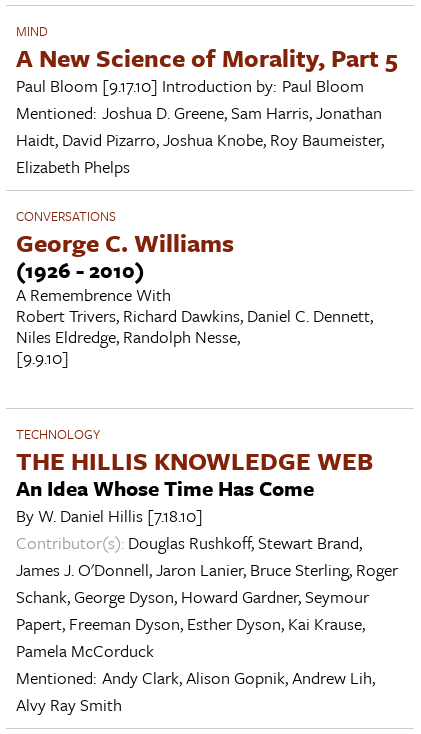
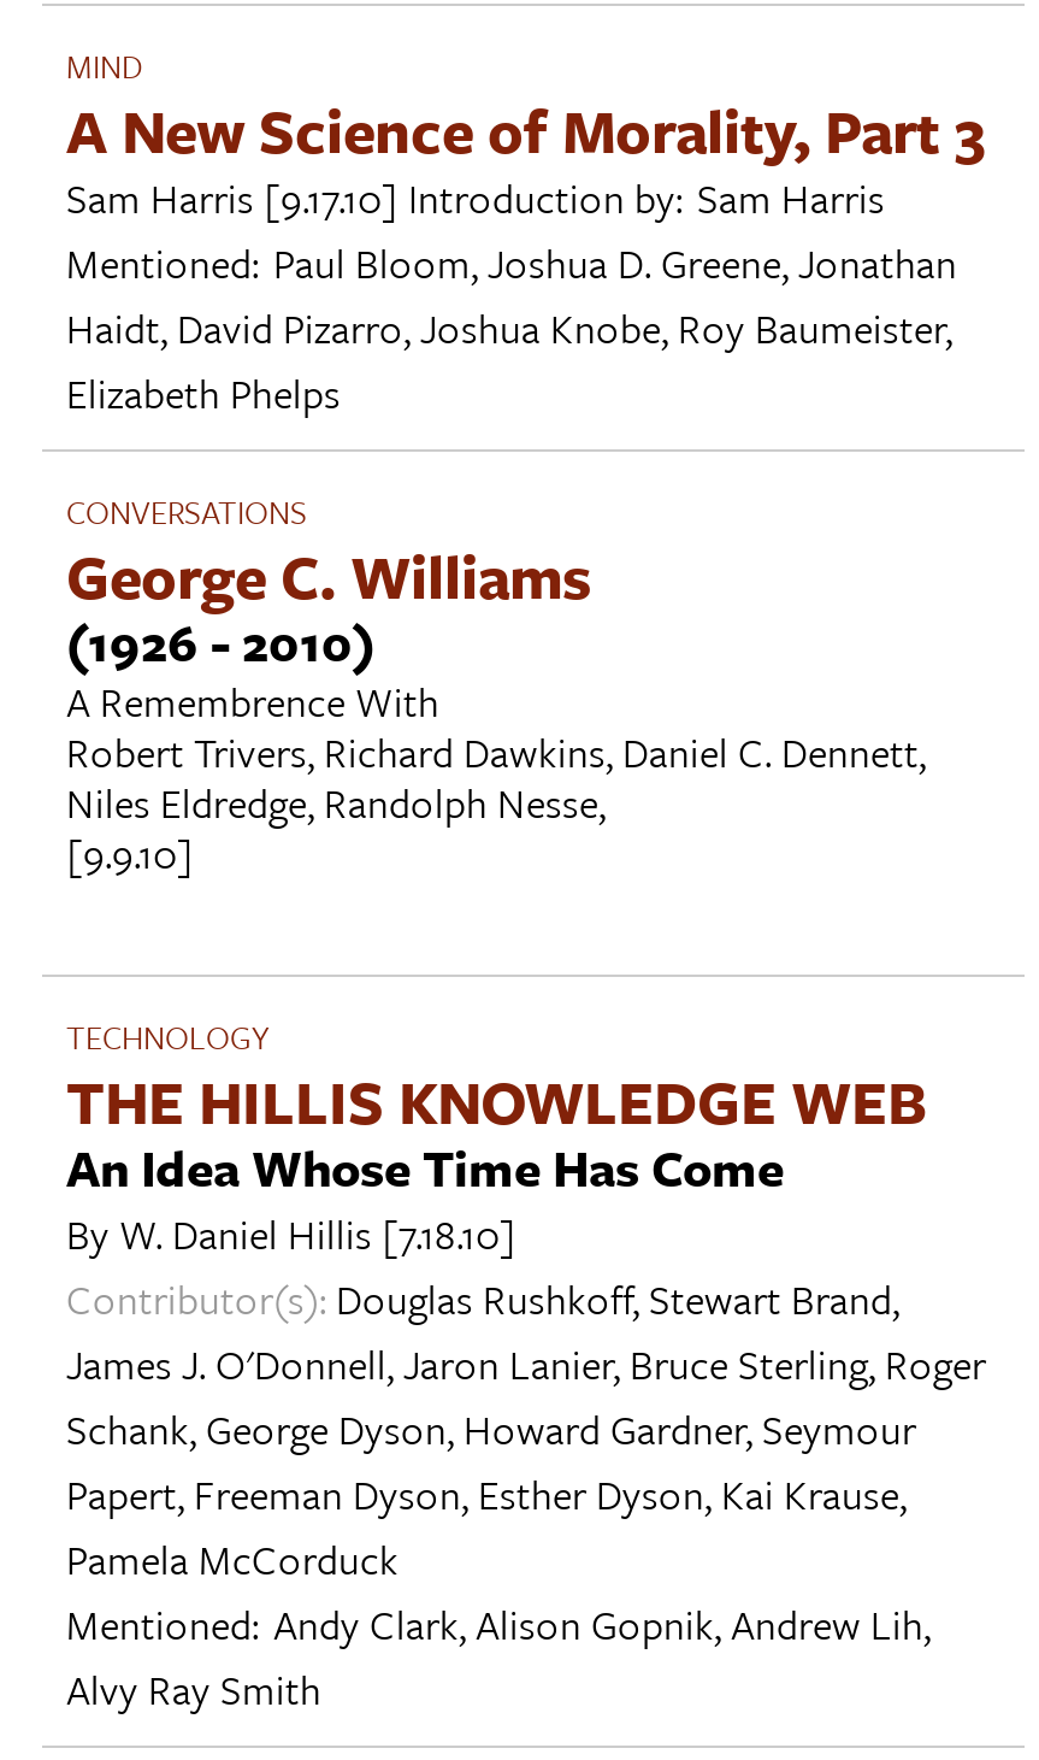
- A New Science of Morality, Part 5
+ A New Science of Morality, Part 3

- Paul Bloom [9.17.10] Introduction by: Paul Bloom
+ Sam Harris [9.17.10] Introduction by: Sam Harris

- Mentioned: Joshua D. Greene,Sam Harris,Jonathan
+ Mentioned: Paul Bloom,Joshua D. Greene,Jonathan
